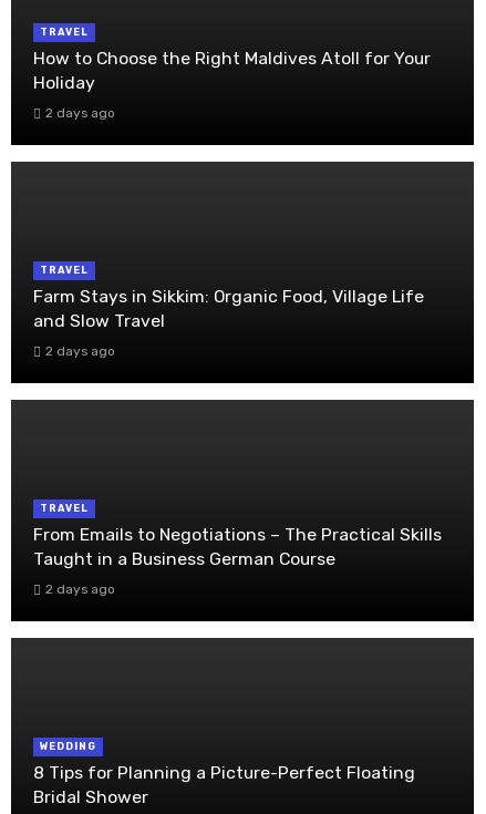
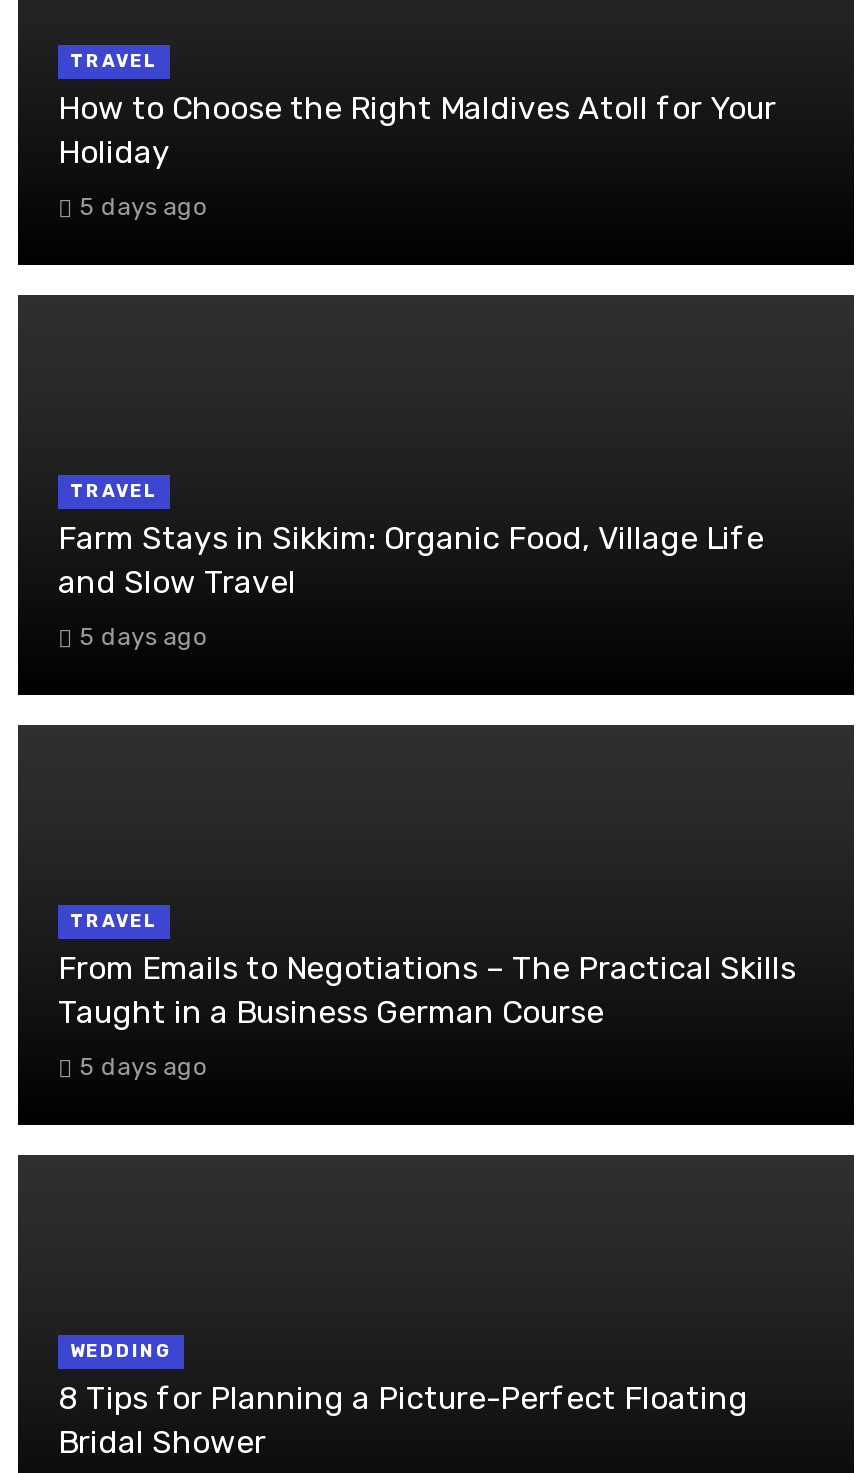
- 2 days ago
+ 5 days ago

- 2 days ago
+ 5 days ago

- 2 days ago
+ 5 days ago
